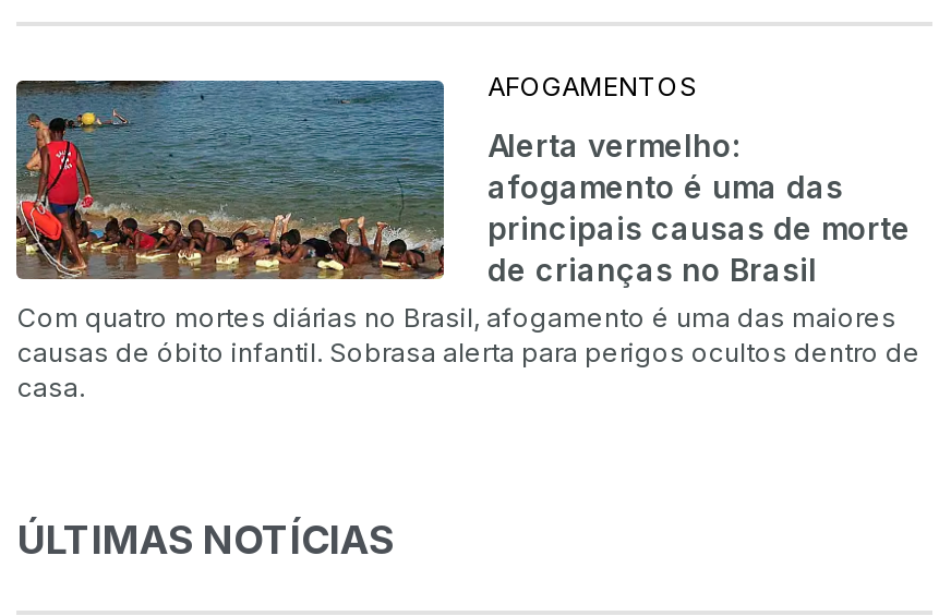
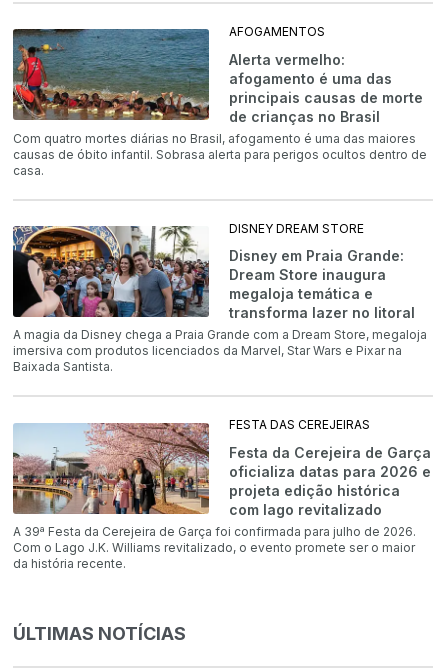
+ [image]
+ DISNEY DREAM STORE
+ Disney em Praia Grande:
+ Dream Store inaugura
+ megaloja temática e
+ transforma lazer no litoral
+ A magia da Disney chega a Praia Grande com a Dream Store, megaloja
+ imersiva com produtos licenciados da Marvel, Star Wars e Pixar na
+ Baixada Santista.

+ [image]
+ FESTA DAS CEREJEIRAS
+ Festa da Cerejeira de Garça
+ oficializa datas para 2026 e
+ projeta edição histórica
+ com lago revitalizado
+ A 39ª Festa da Cerejeira de Garça foi confirmada para julho de 2026.
+ Com o Lago J.K. Williams revitalizado, o evento promete ser o maior
+ da história recente.
